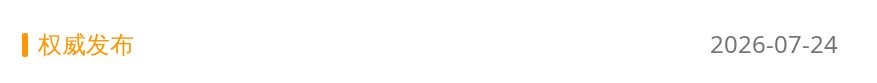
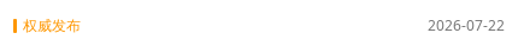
- 2026-07-24
+ 2026-07-22
